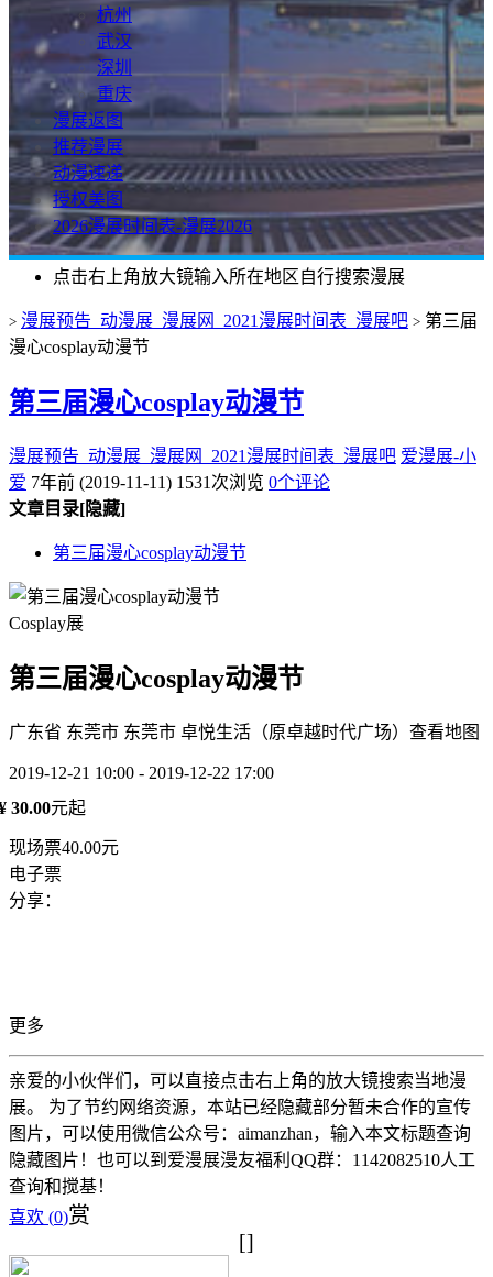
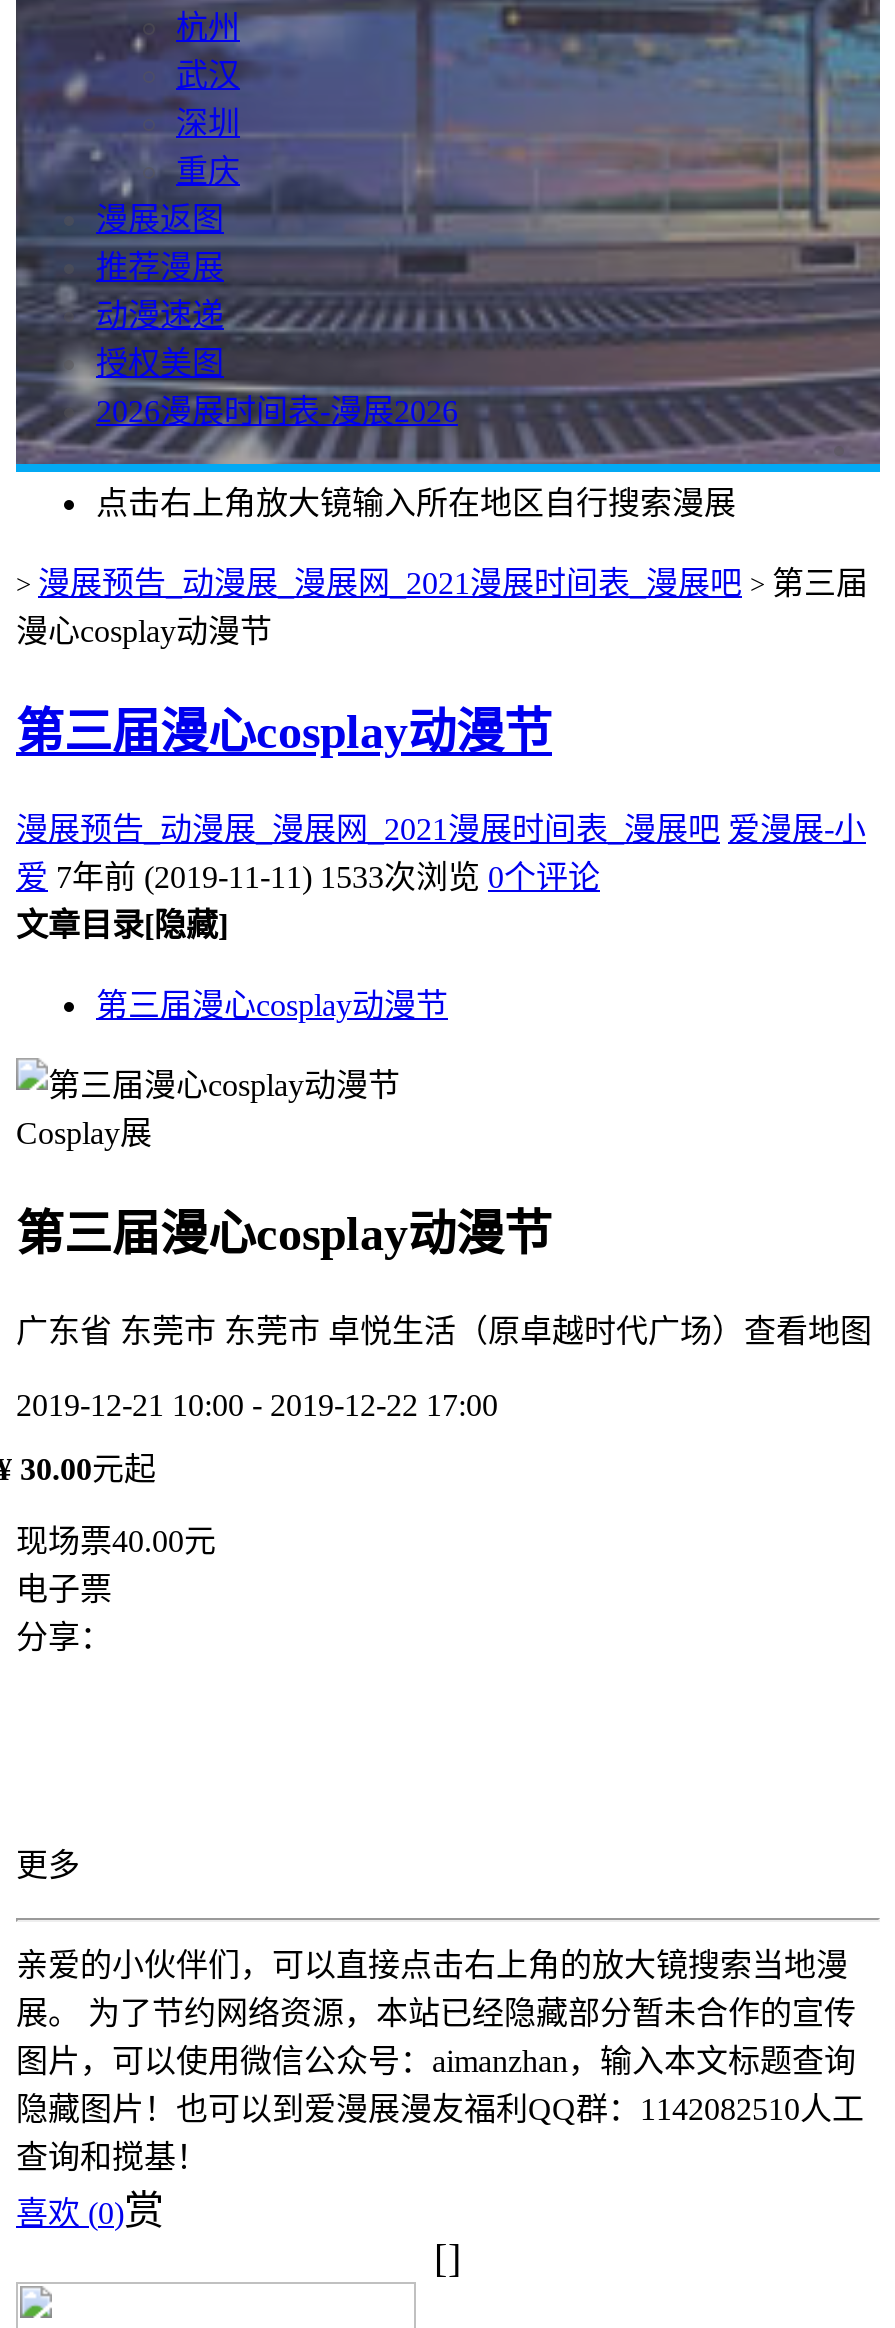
- 爱 7年前 (2019-11-11) 1531次浏览 0个评论
+ 爱 7年前 (2019-11-11) 1533次浏览 0个评论
